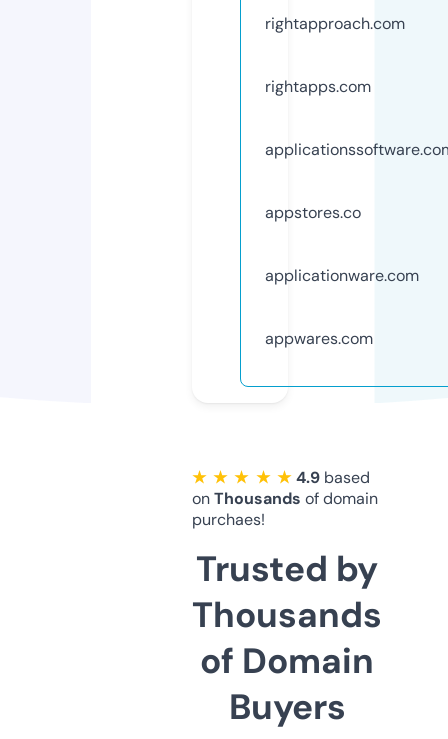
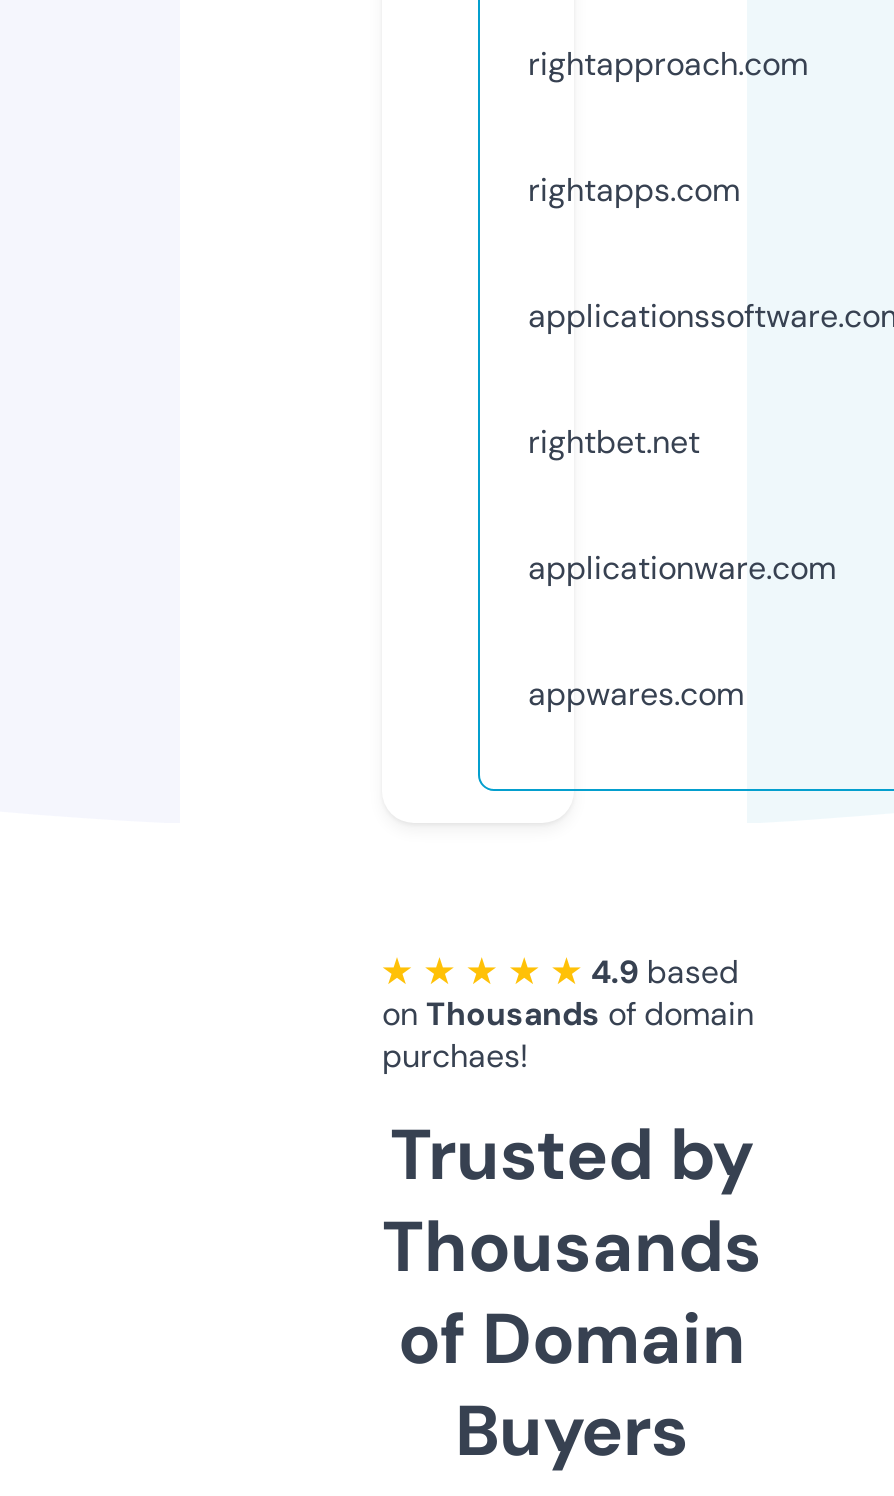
- appstores.co
+ rightbet.net
